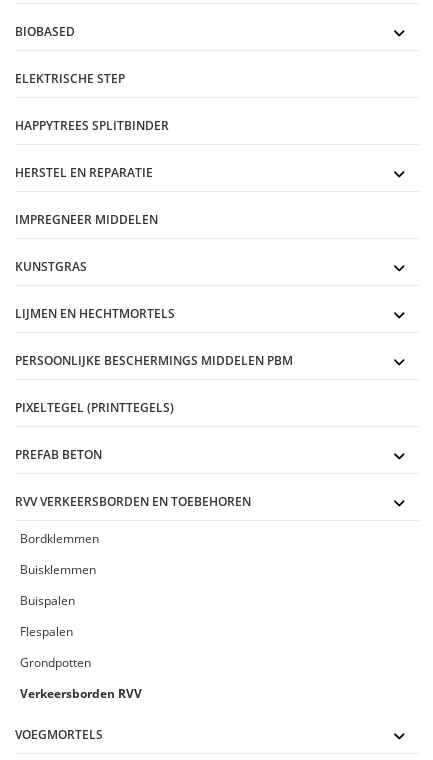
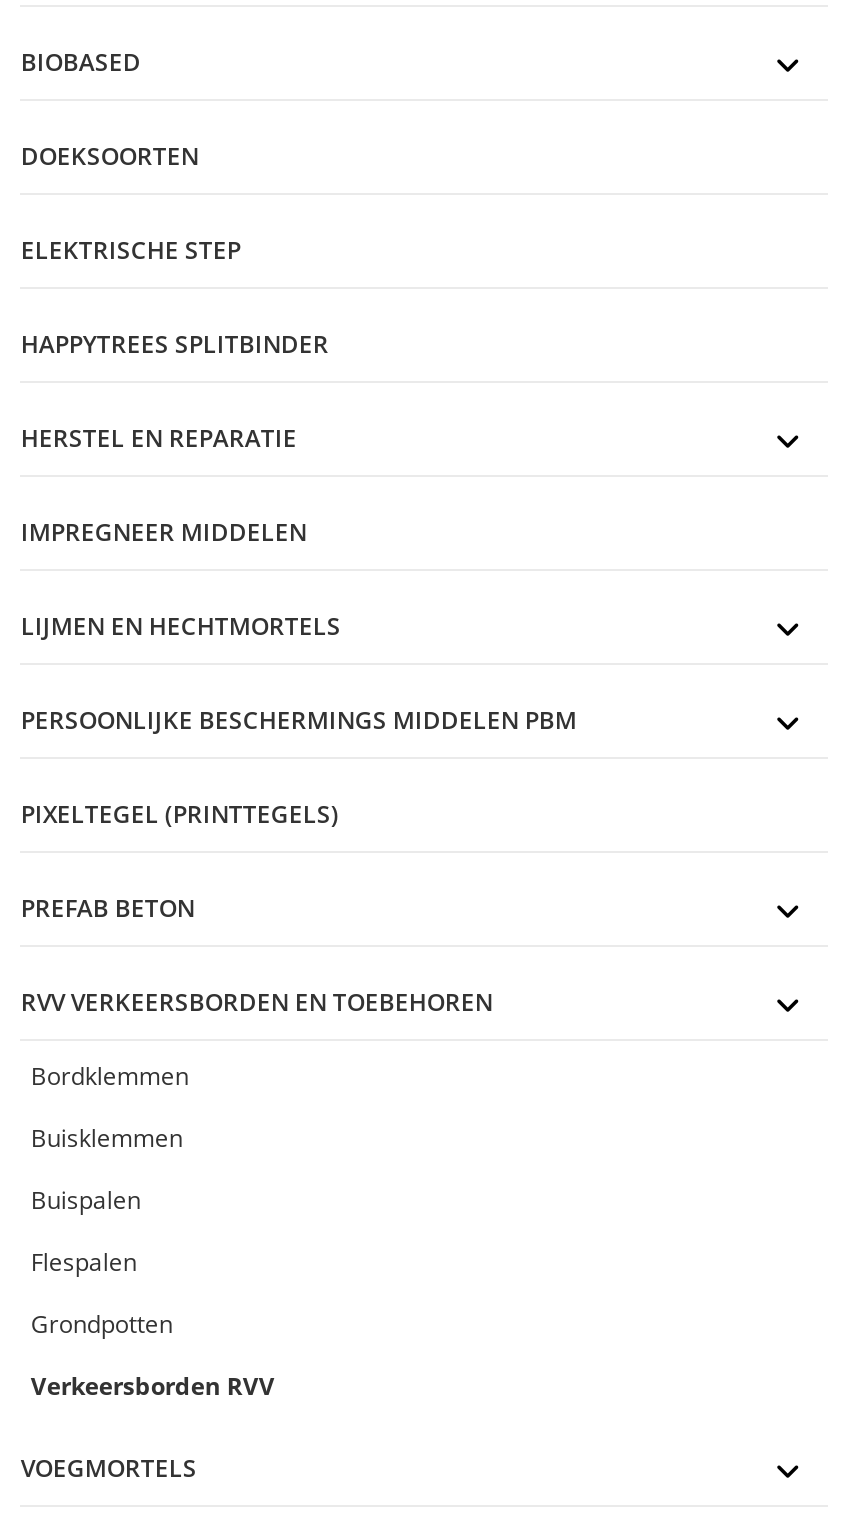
+ DOEKSOORTEN

moved down: ELEKTRISCHE STEP | HAPPYTREES SPLITBINDER | HERSTEL EN REPARATIE | IMPREGNEER MIDDELEN

- KUNSTGRAS
